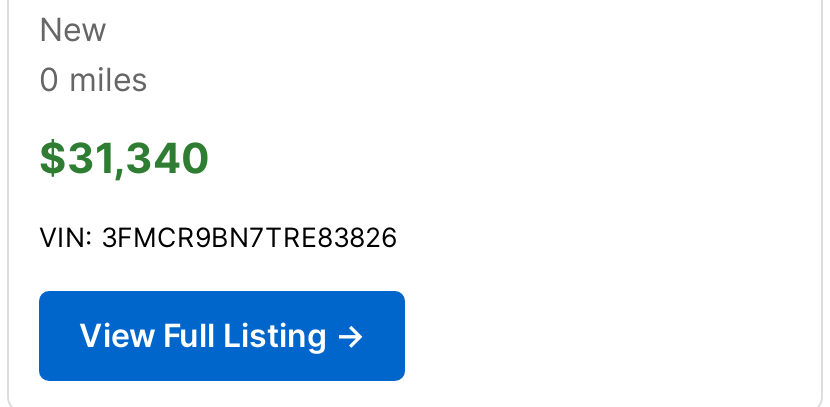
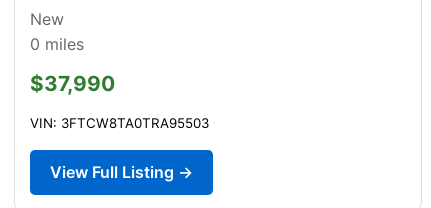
- $31,340
+ $37,990

- VIN: 3FMCR9BN7TRE83826
+ VIN: 3FTCW8TA0TRA95503
